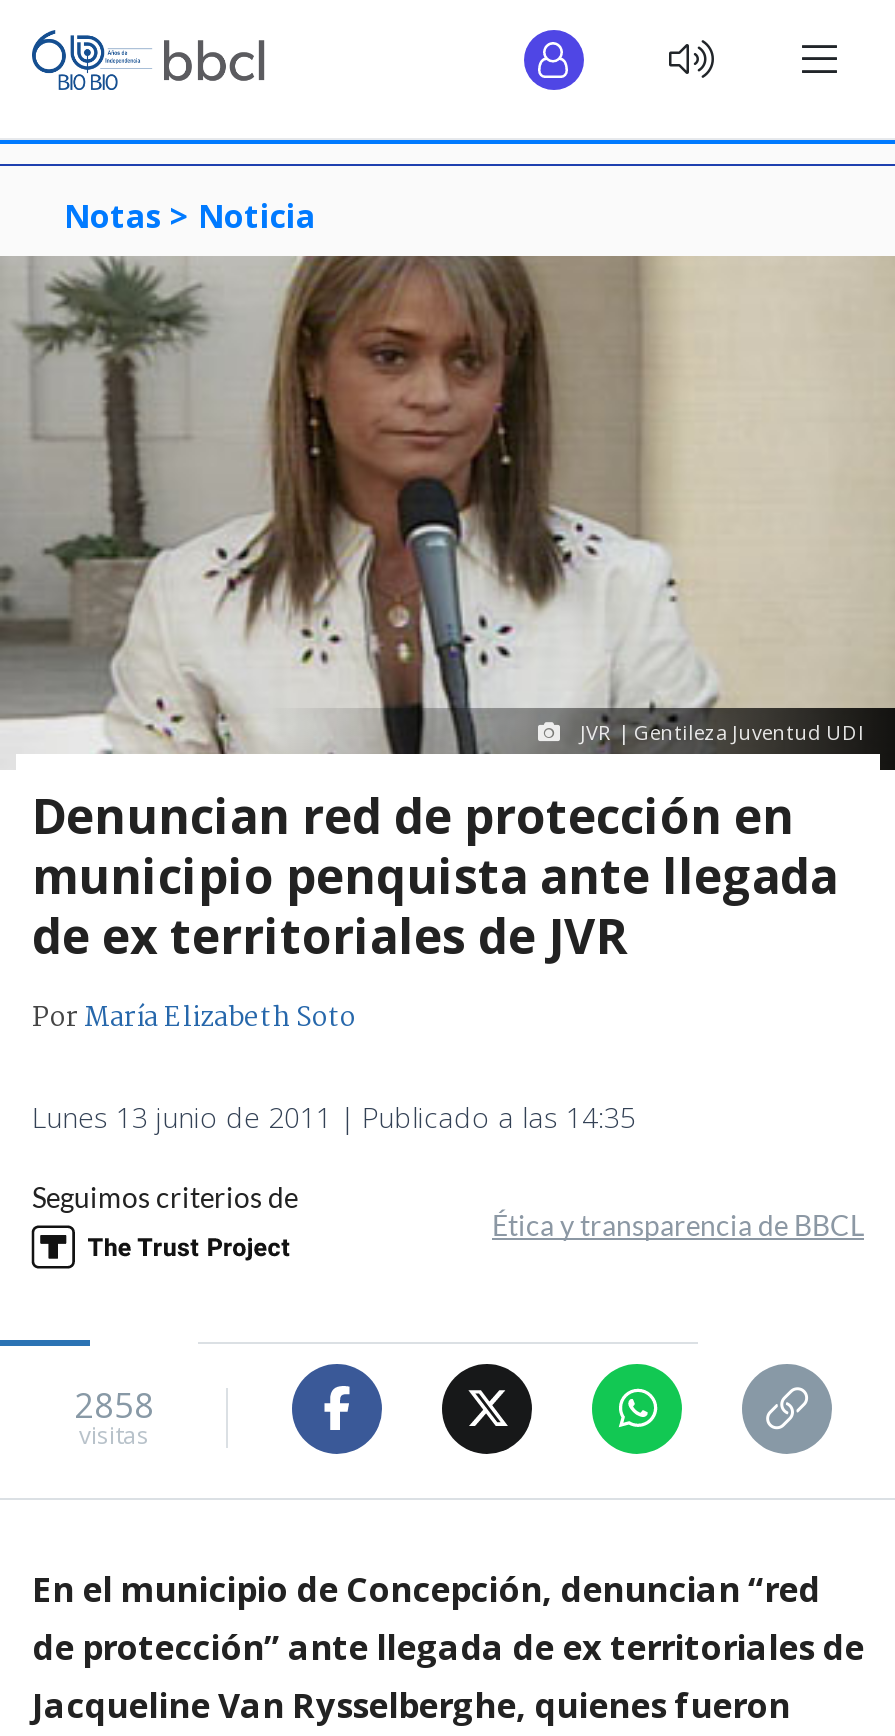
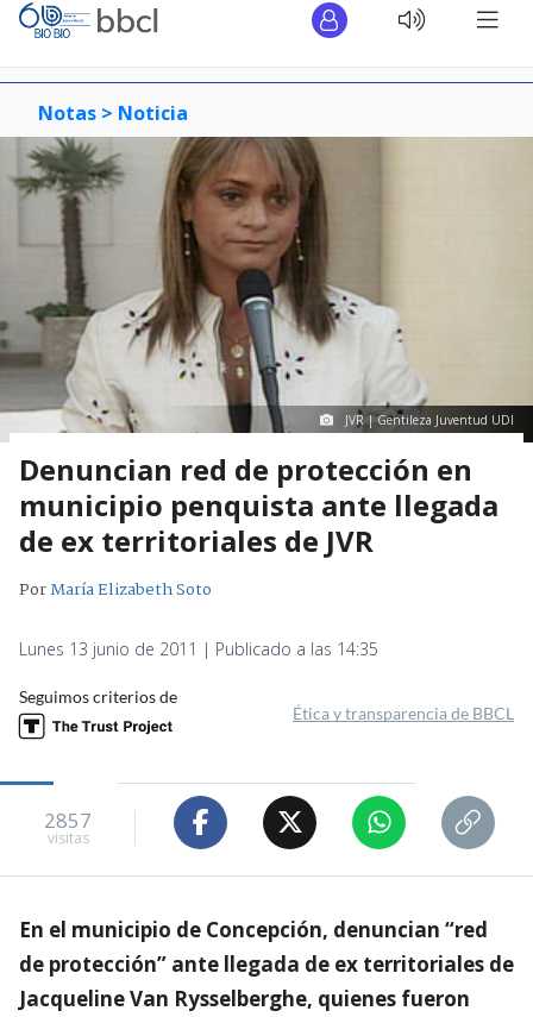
- 2858
+ 2857
